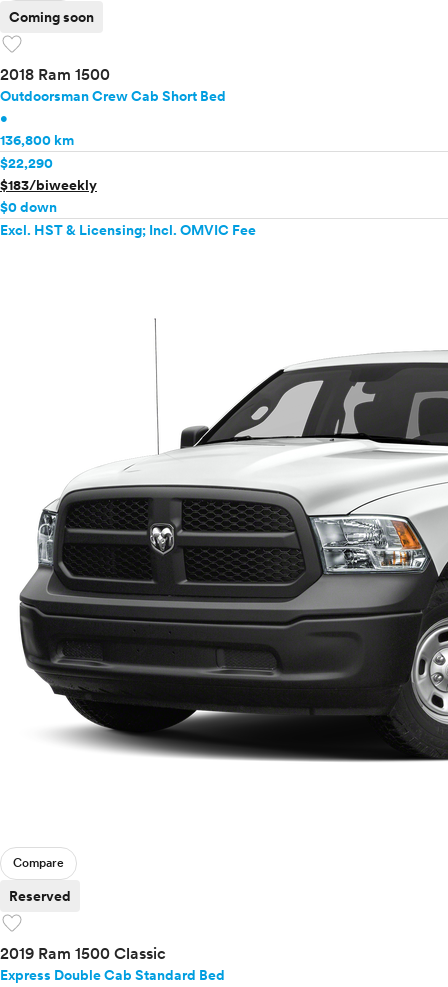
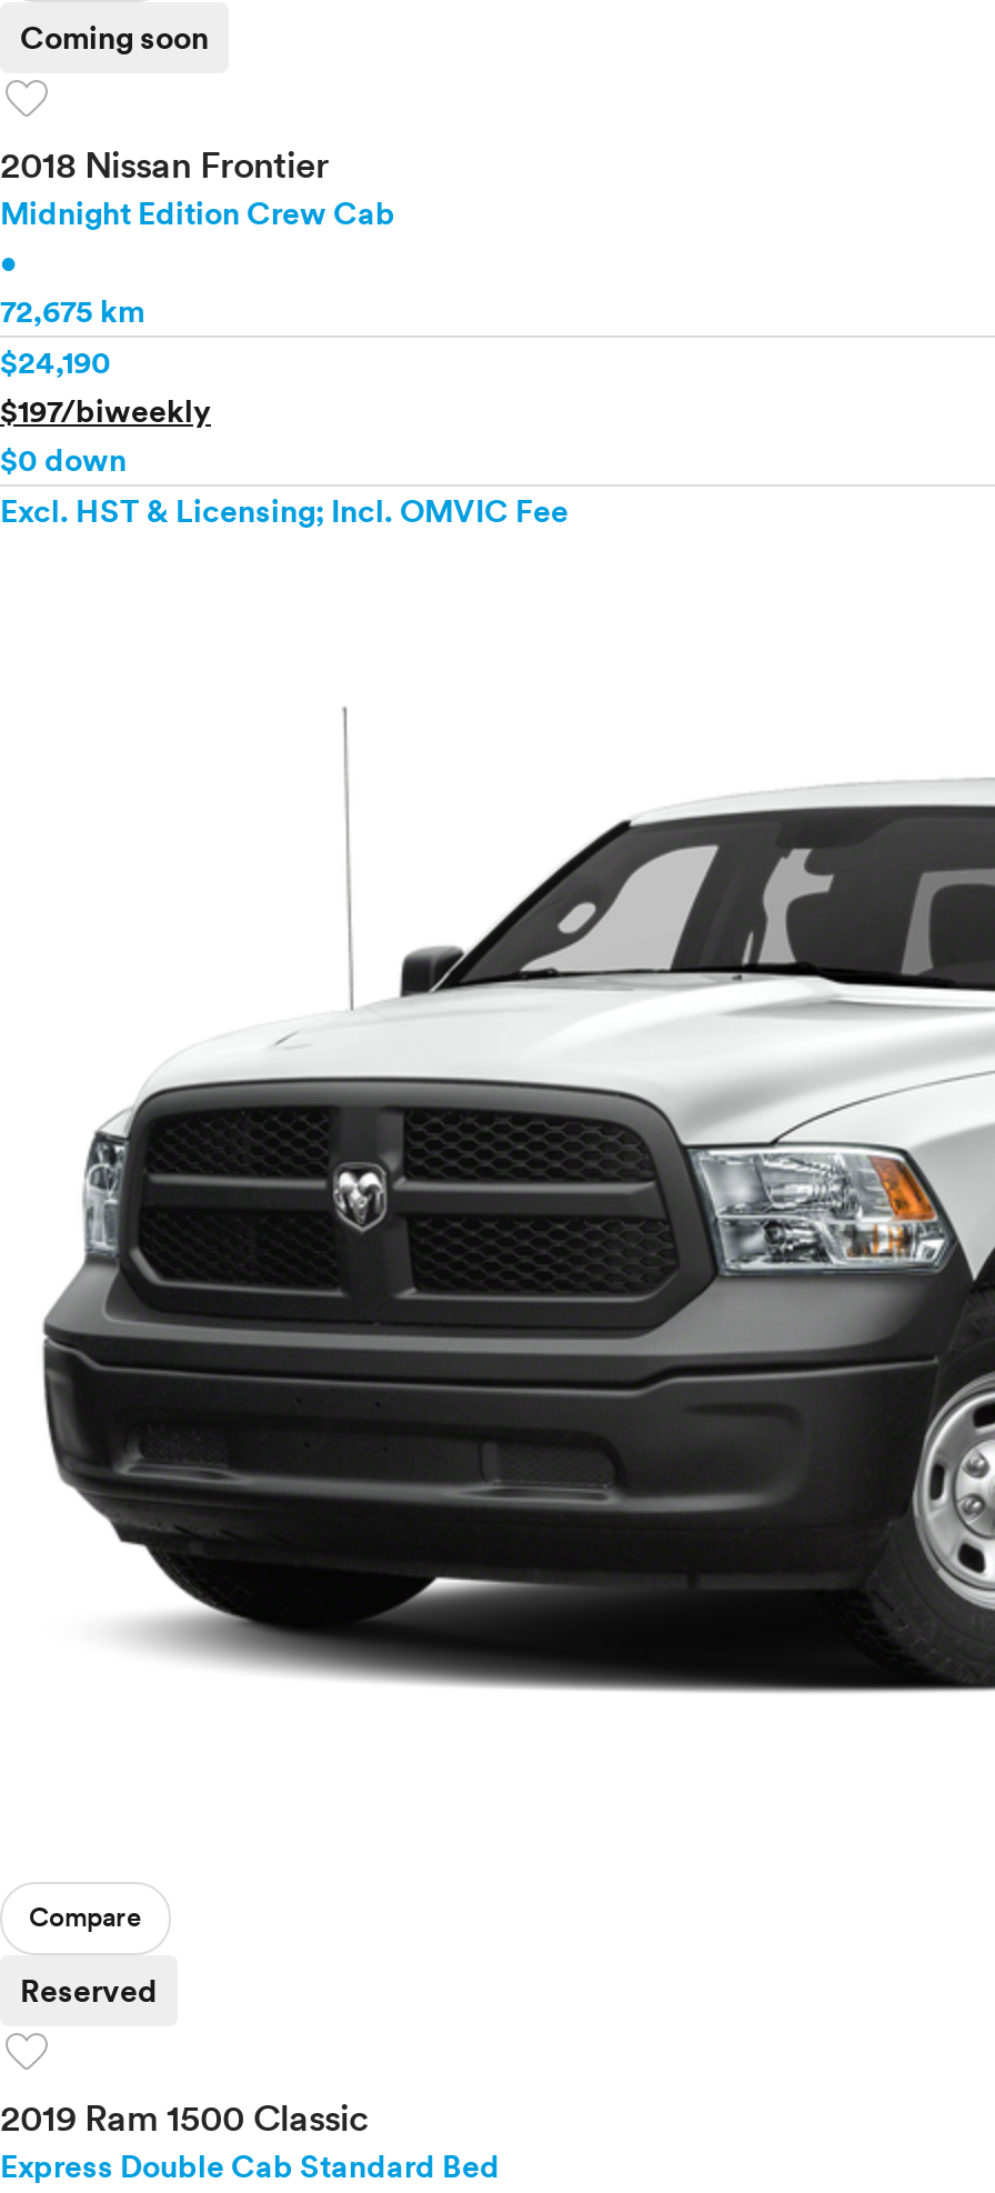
- 2018 Ram 1500
- Outdoorsman Crew Cab Short Bed
+ 2018 Nissan Frontier
+ Midnight Edition Crew Cab

- 136,800 km
- $22,290
- $183/biweekly
+ 72,675 km
+ $24,190
+ $197/biweekly
